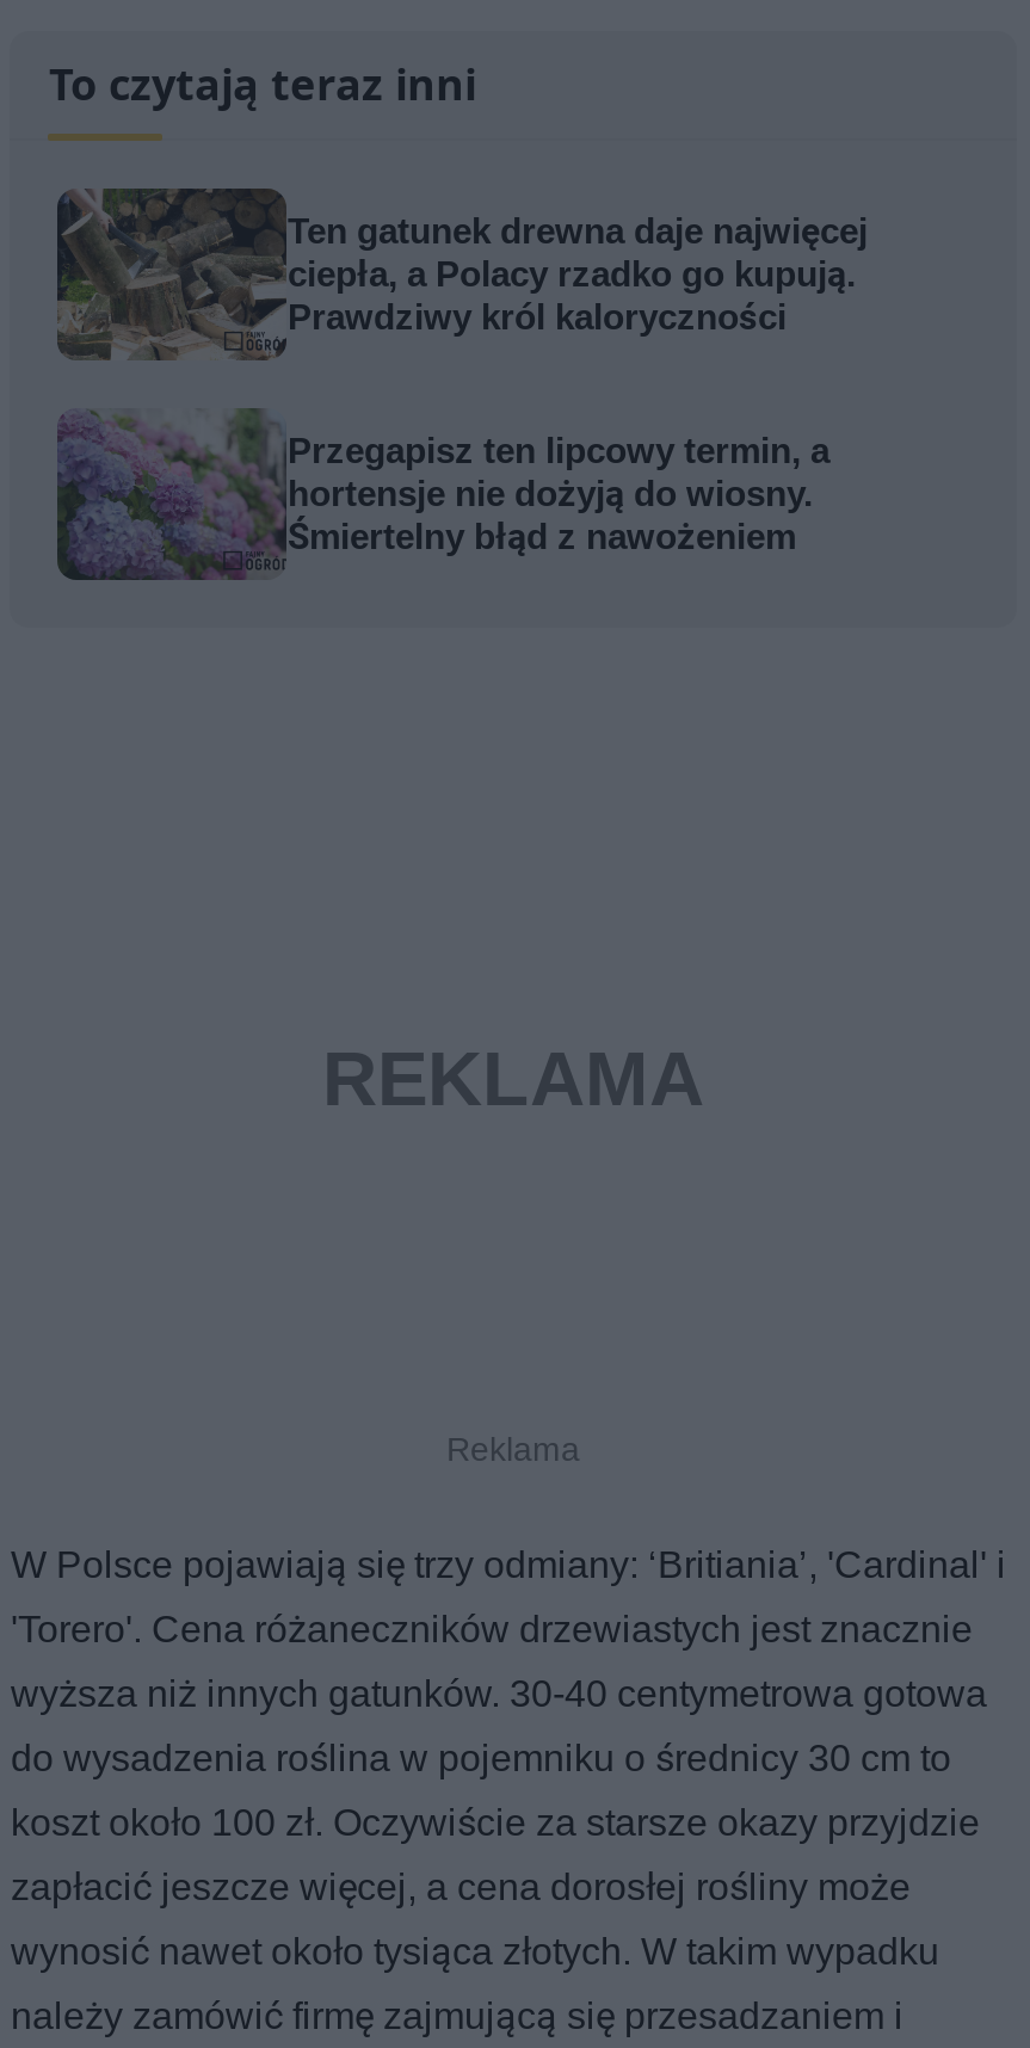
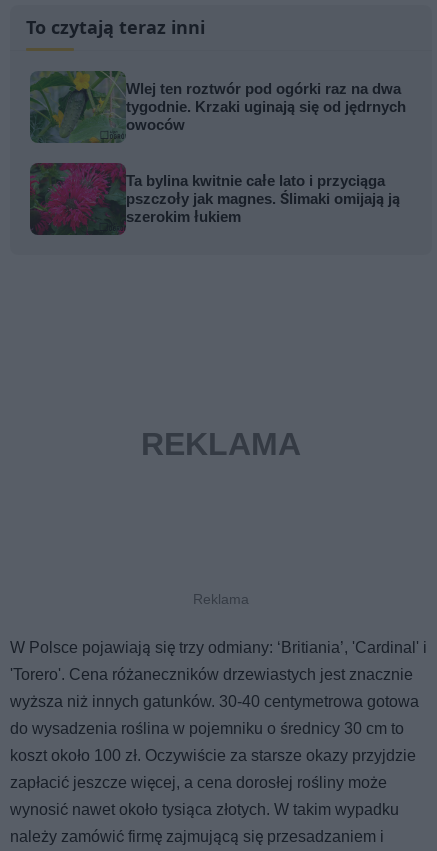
- [image]
- Ten gatunek drewna daje najwięcej
- ciepła, a Polacy rzadko go kupują.
- Prawdziwy król kaloryczności
+ [image]
+ Wlej ten roztwór pod ogórki raz na dwa
+ tygodnie. Krzaki uginają się od jędrnych
+ owoców

- [image]
- Przegapisz ten lipcowy termin, a
- hortensje nie dożyją do wiosny.
- Śmiertelny błąd z nawożeniem
+ [image]
+ Ta bylina kwitnie całe lato i przyciąga
+ pszczoły jak magnes. Ślimaki omijają ją
+ szerokim łukiem
